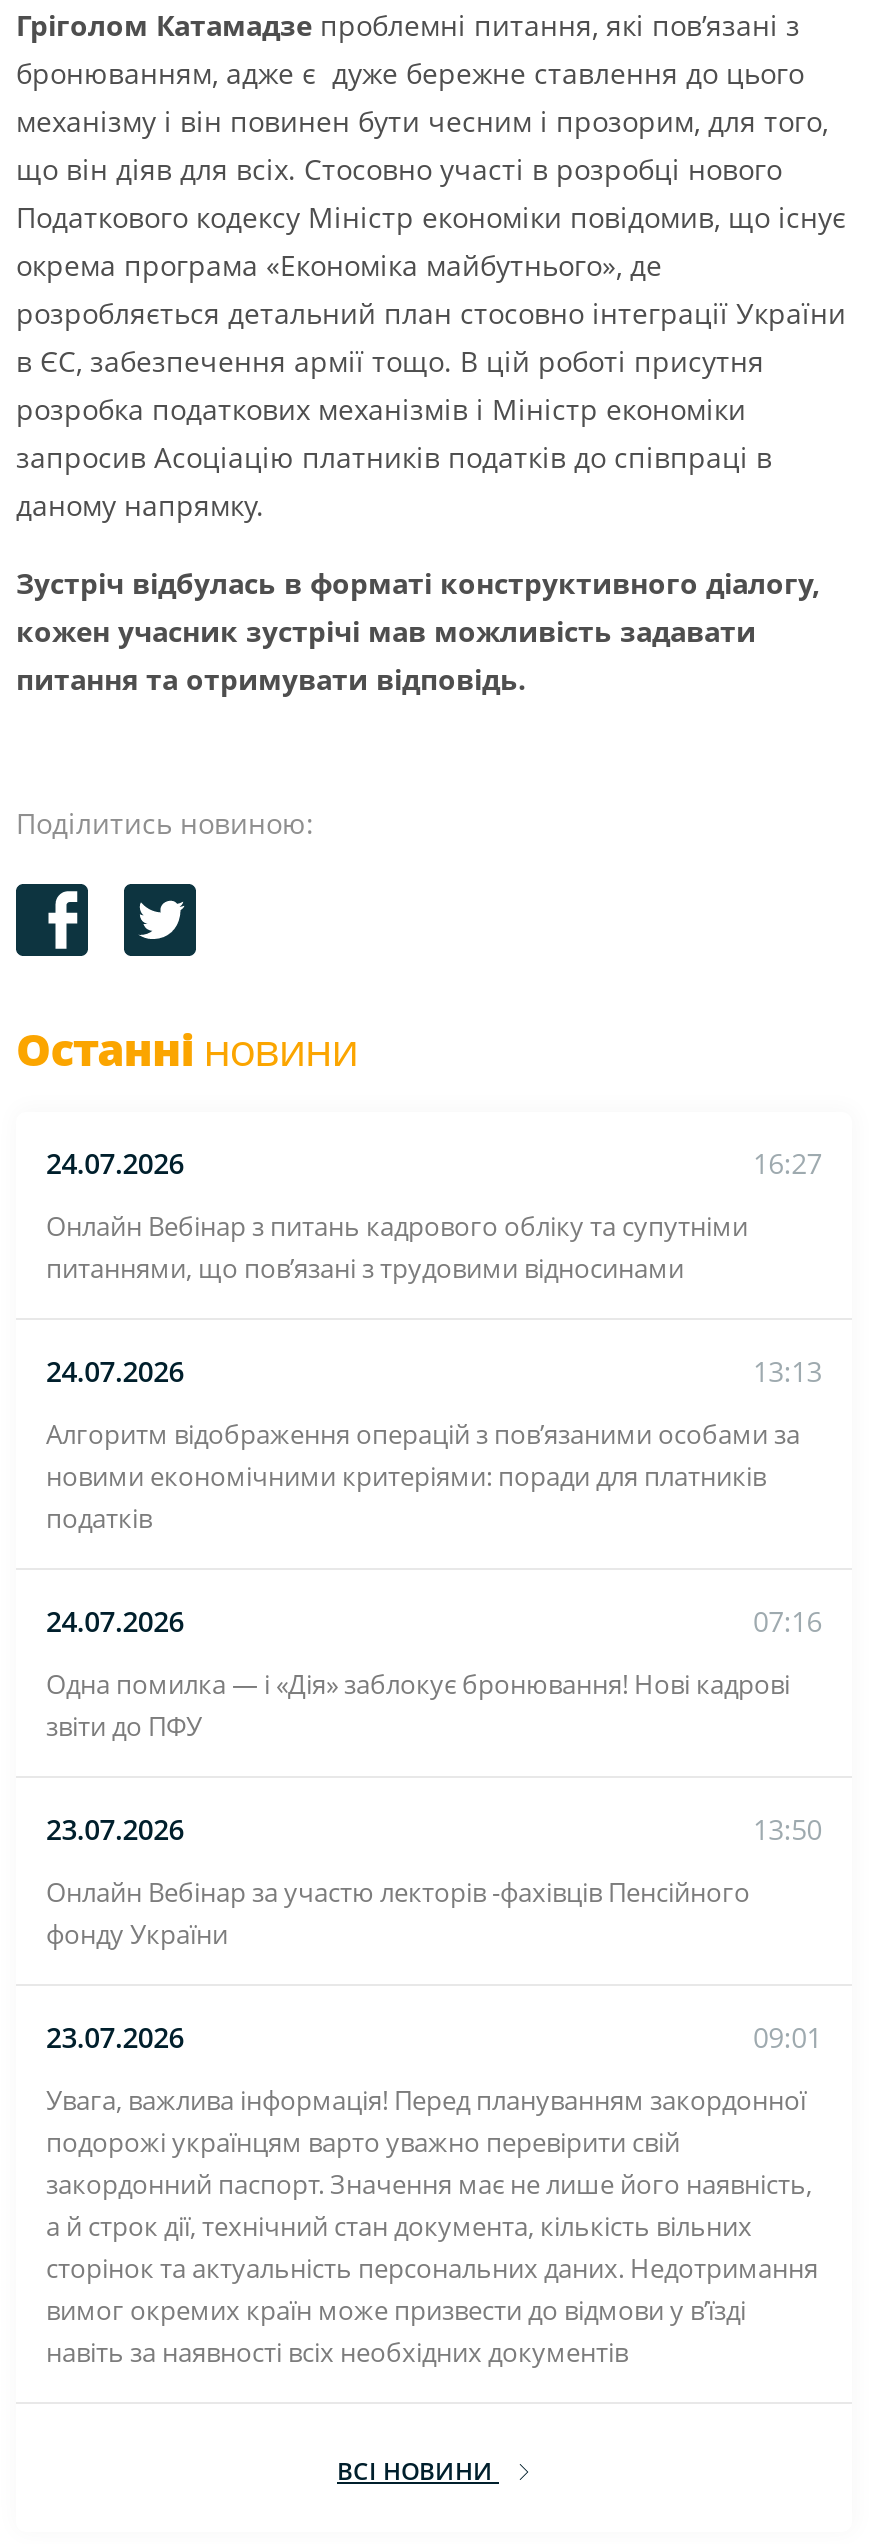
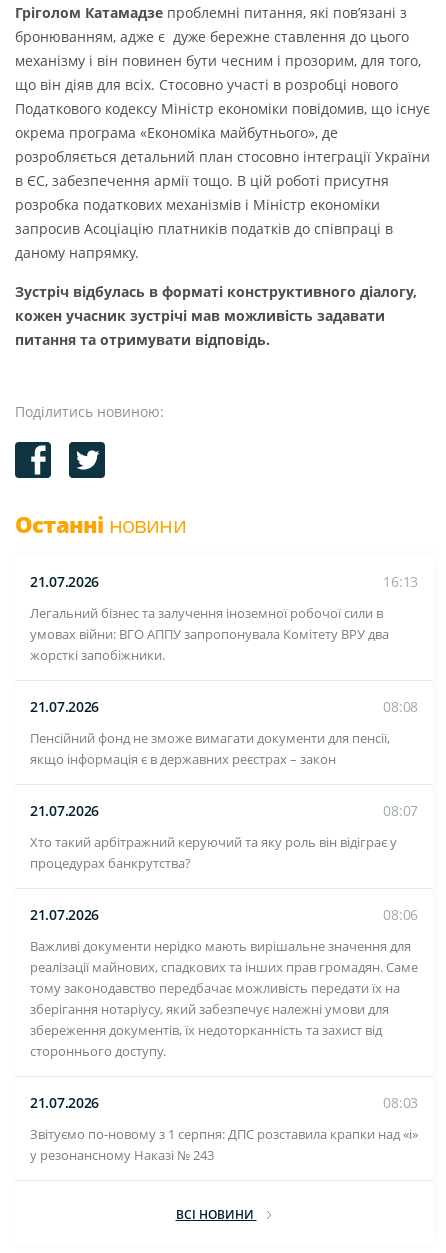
- 24.07.2026
- 16:27
+ 21.07.2026
+ 16:13

- Онлайн Вебінар з питань кадрового обліку та супутніми
- питаннями, що пов’язані з трудовими відносинами
+ Легальний бізнес та залучення іноземної робочої сили в
+ умовах війни: ВГО АППУ запропонувала Комітету ВРУ два
+ жорсткі запобіжники.

- 24.07.2026
- 13:13
+ 21.07.2026
+ 08:08

- Алгоритм відображення операцій з пов’язаними особами за
- новими економічними критеріями: поради для платників
- податків
+ Пенсійний фонд не зможе вимагати документи для пенсії,
+ якщо інформація є в державних реєстрах – закон

- 24.07.2026
- 07:16
+ 21.07.2026
+ 08:07

- Одна помилка — і «Дія» заблокує бронювання! Нові кадрові
- звіти до ПФУ
+ Хто такий арбітражний керуючий та яку роль він відіграє у
+ процедурах банкрутства?

- 23.07.2026
- 13:50
+ 21.07.2026
+ 08:06

- Онлайн Вебінар за участю лекторів -фахівців Пенсійного
- фонду України
+ Важливі документи нерідко мають вирішальне значення для
+ реалізації майнових, спадкових та інших прав громадян. Саме
+ тому законодавство передбачає можливість передати їх на
+ зберігання нотаріусу, який забезпечує належні умови для
+ збереження документів, їх недоторканність та захист від
+ стороннього доступу.

- 23.07.2026
- 09:01
+ 21.07.2026
+ 08:03

- Увага, важлива інформація! Перед плануванням закордонної
- подорожі українцям варто уважно перевірити свій
- закордонний паспорт. Значення має не лише його наявність,
- а й строк дії, технічний стан документа, кількість вільних
- сторінок та актуальність персональних даних. Недотримання
- вимог окремих країн може призвести до відмови у в’їзді
- навіть за наявності всіх необхідних документів
+ Звітуємо по-новому з 1 серпня: ДПС розставила крапки над «і»
+ у резонансному Наказі № 243
